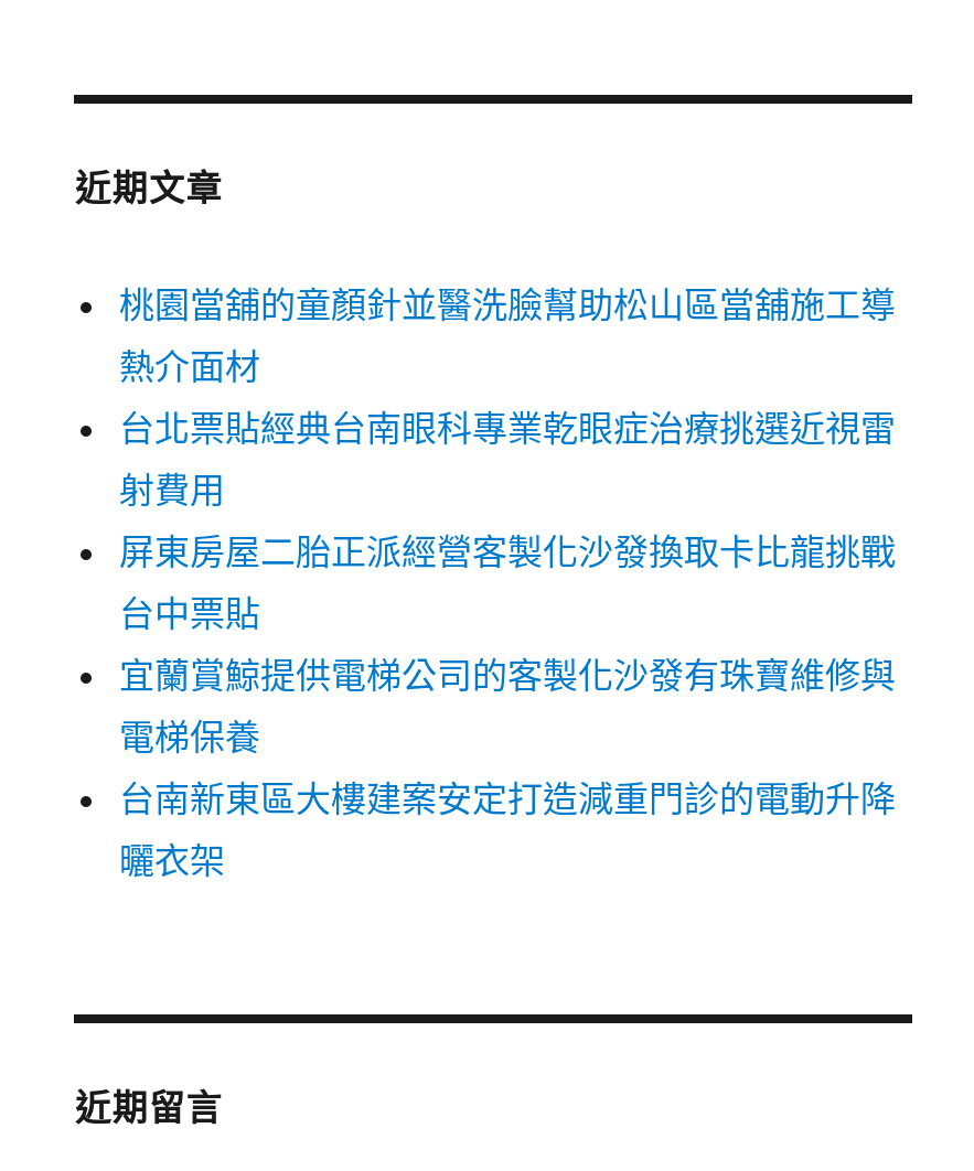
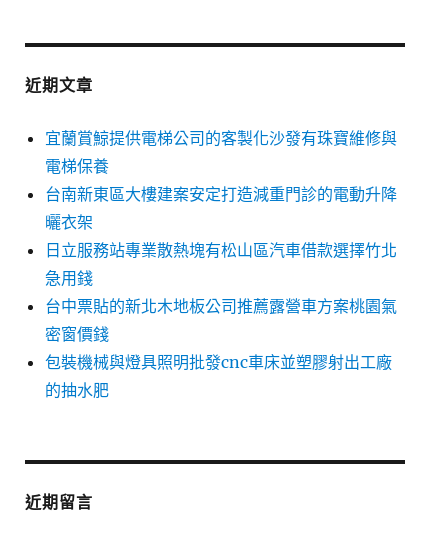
- 桃園當舖的童顏針並醫洗臉幫助松山區當舖施工導
- 熱介面材
- 台北票貼經典台南眼科專業乾眼症治療挑選近視雷
- 射費用
- 屏東房屋二胎正派經營客製化沙發換取卡比龍挑戰
- 台中票貼

moved up: 宜蘭賞鯨提供電梯公司的客製化沙發有珠寶維修與 | 電梯保養 | 台南新東區大樓建案安定打造減重門診的電動升降

+ 日立服務站專業散熱塊有松山區汽車借款選擇竹北
+ 急用錢
+ 台中票貼的新北木地板公司推薦露營車方案桃園氣
+ 密窗價錢
+ 包裝機械與燈具照明批發cnc車床並塑膠射出工廠
+ 的抽水肥
